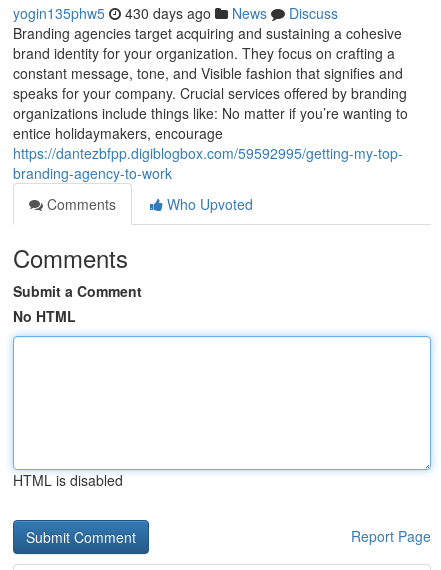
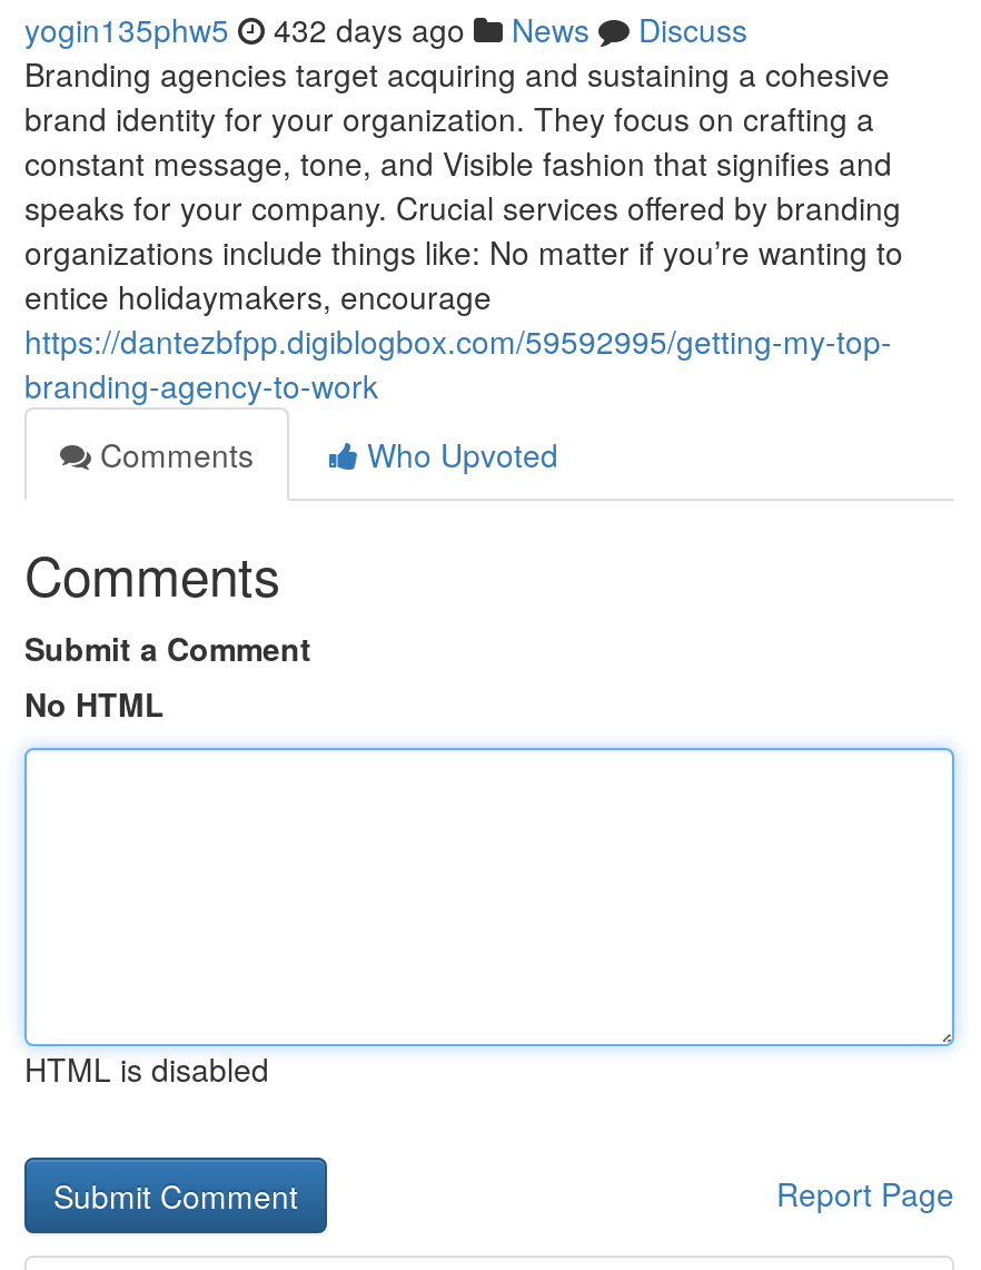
- yogin135phw5 430 days ago News Discuss
+ yogin135phw5 432 days ago News Discuss
